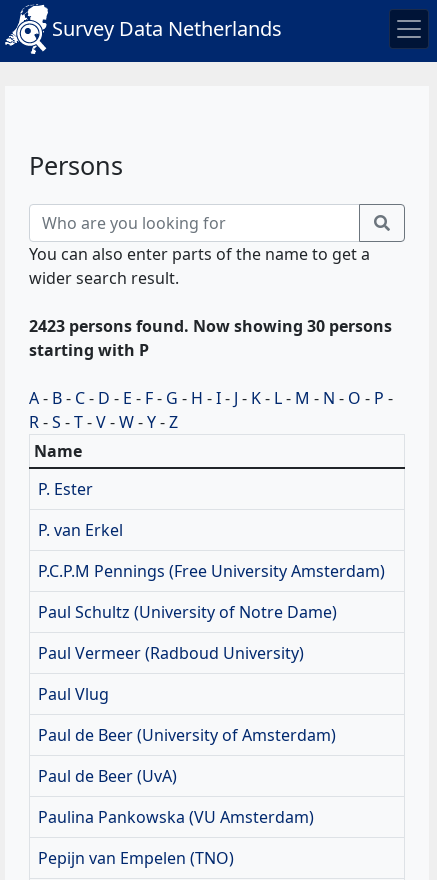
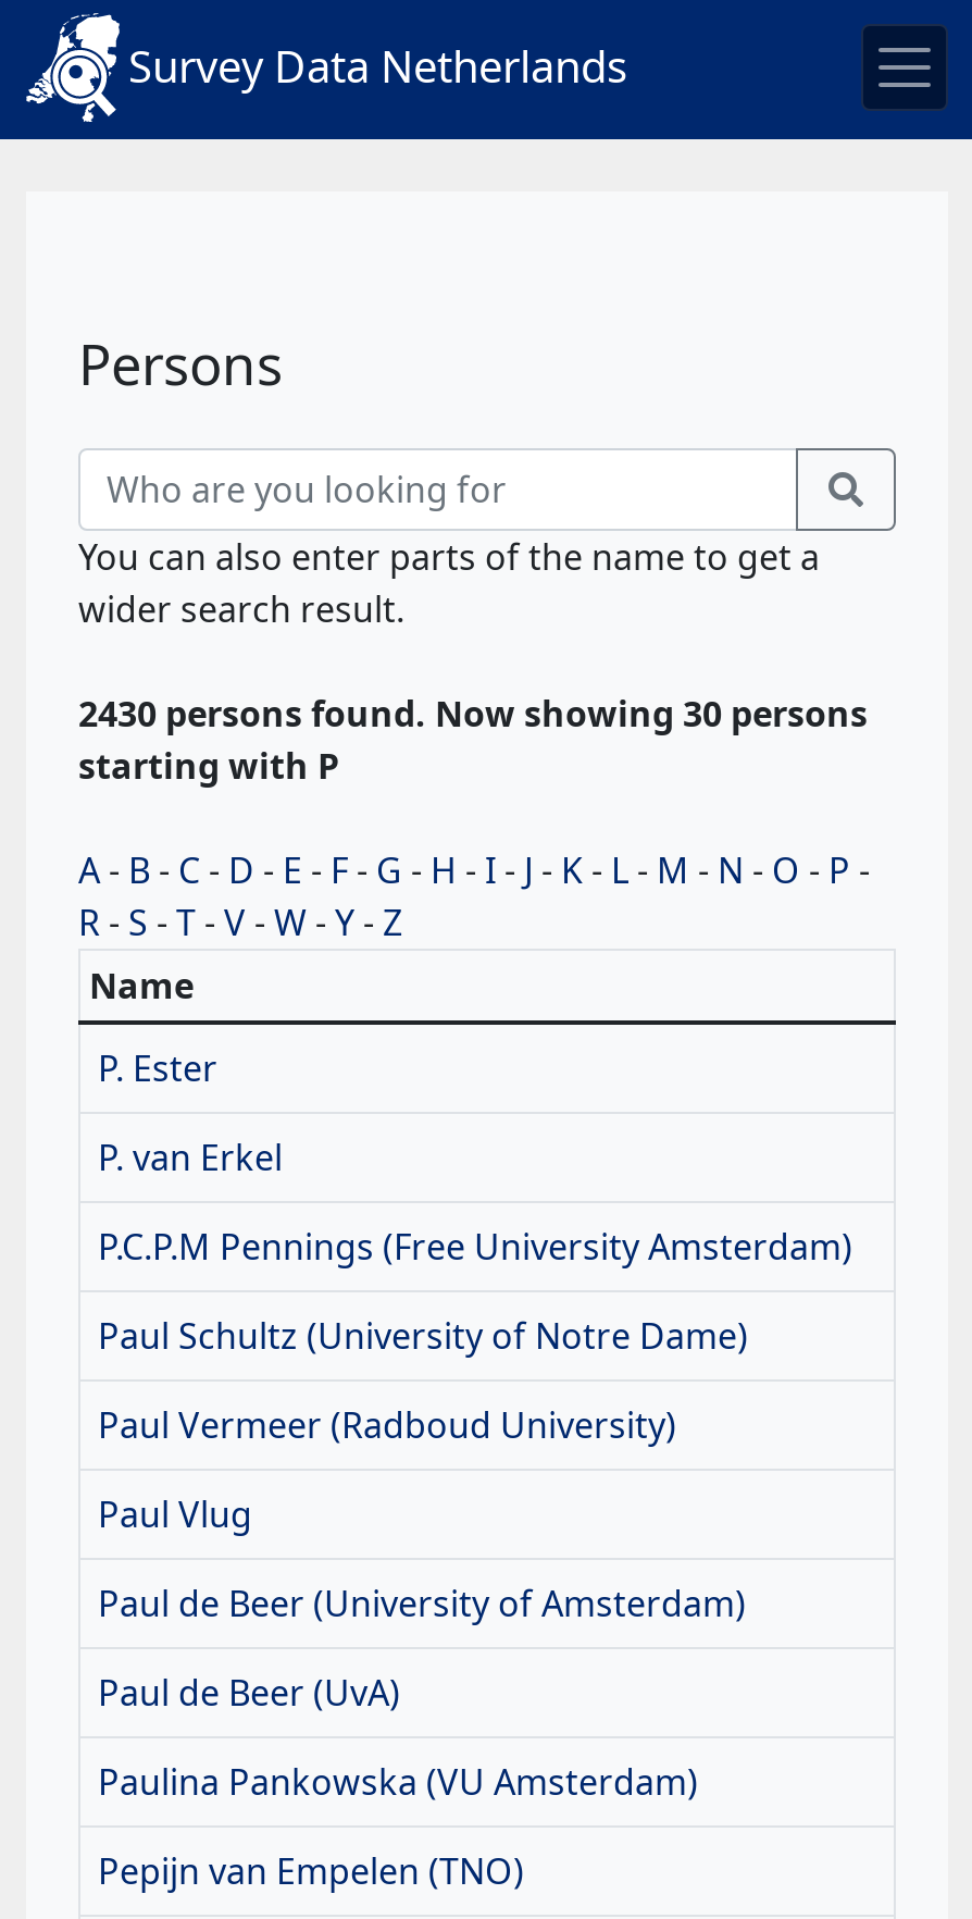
- 2423 persons found. Now showing 30 persons
+ 2430 persons found. Now showing 30 persons
